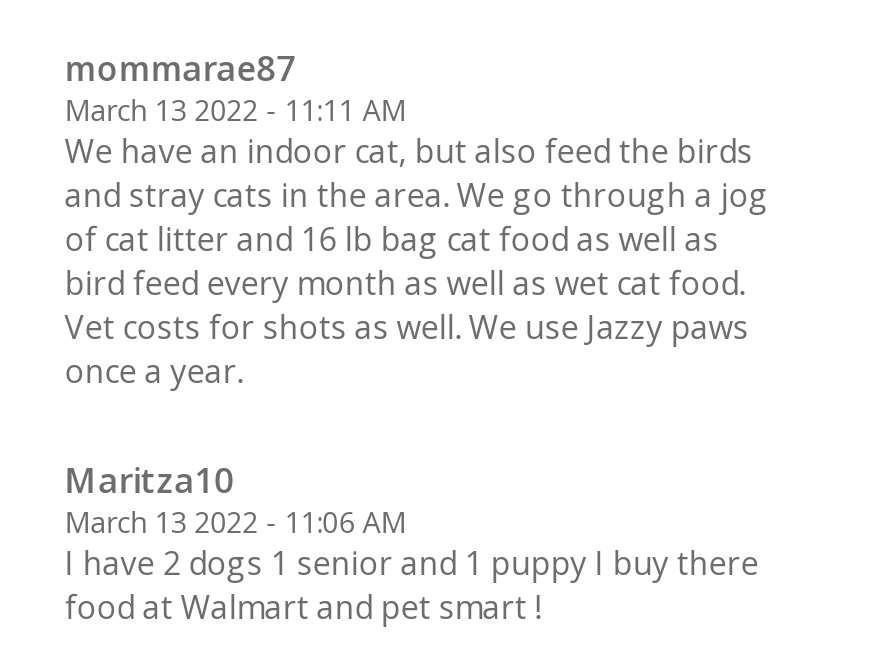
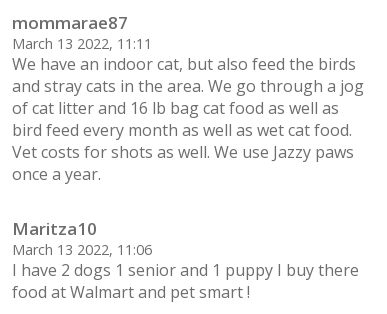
- March 13 2022 - 11:11 AM
+ March 13 2022, 11:11

- March 13 2022 - 11:06 AM
+ March 13 2022, 11:06
